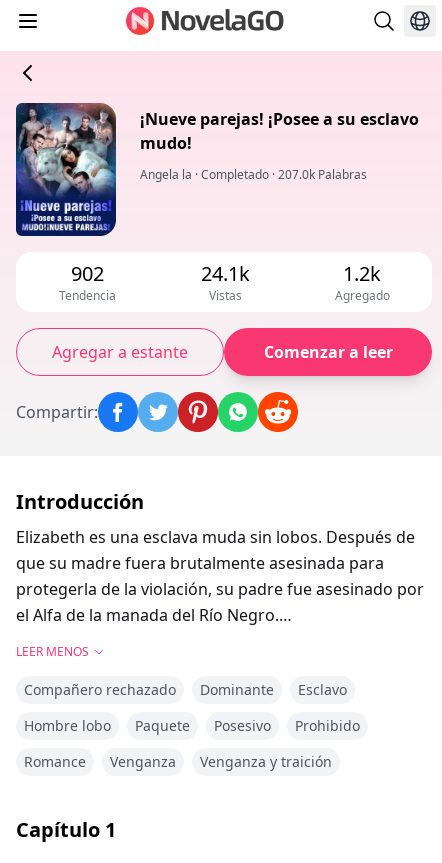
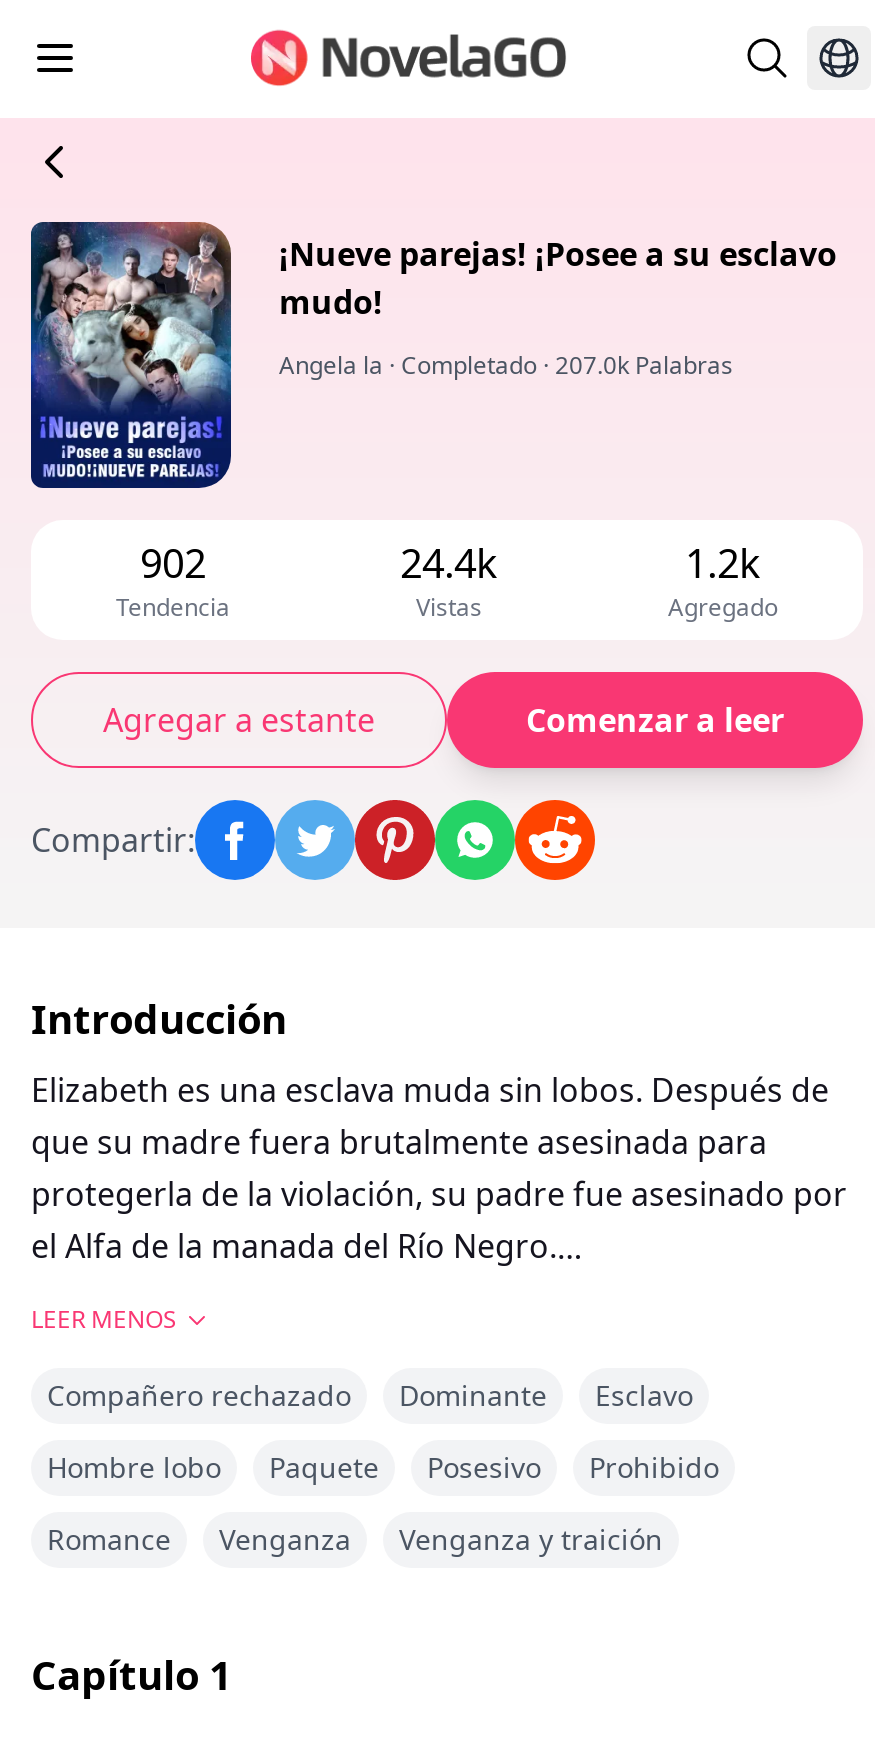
- 24.1k
+ 24.4k
